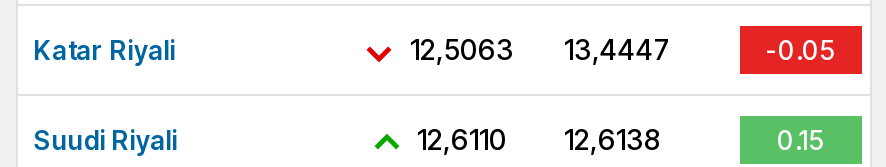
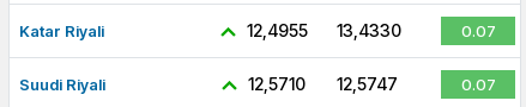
- 12,5063
+ 12,4955

- 13,4447
+ 13,4330

- -0.05
+ 0.07

- 12,6110
+ 12,5710

- 12,6138
+ 12,5747

- 0.15
+ 0.07
